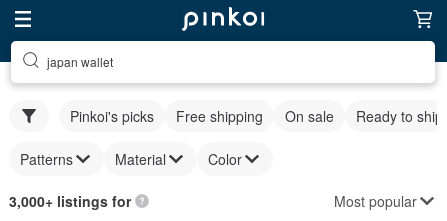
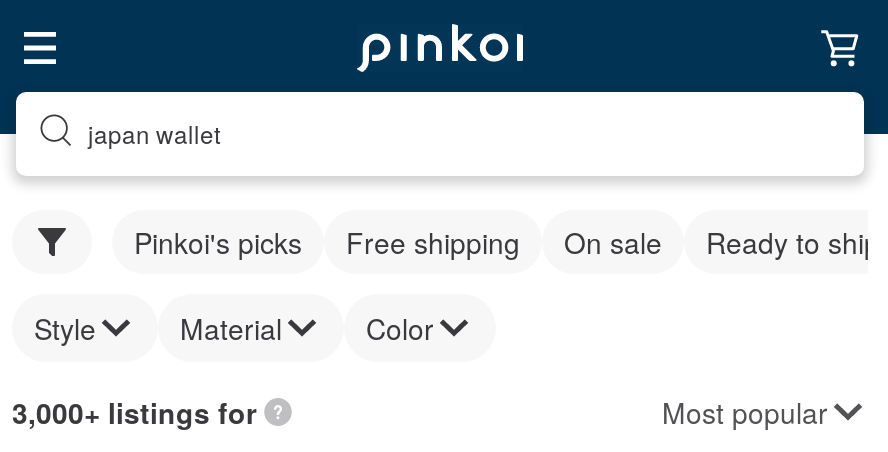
- Patterns
+ Style
